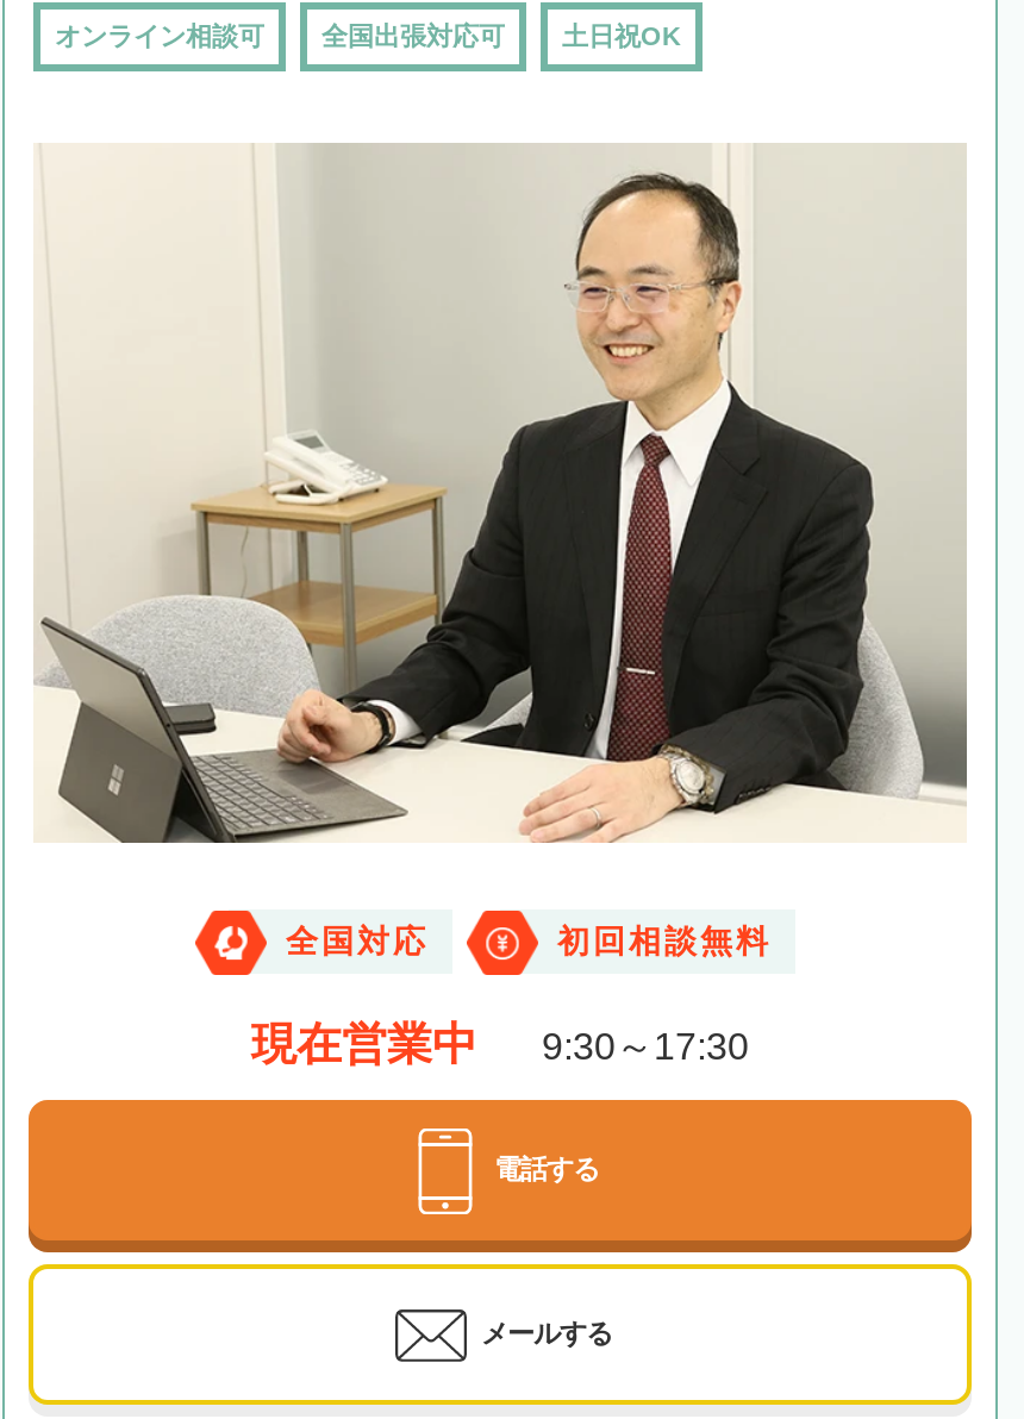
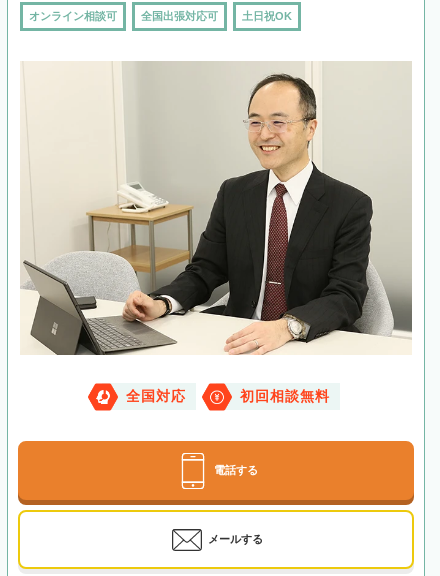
- 現在営業中
- 9:30～17:30
